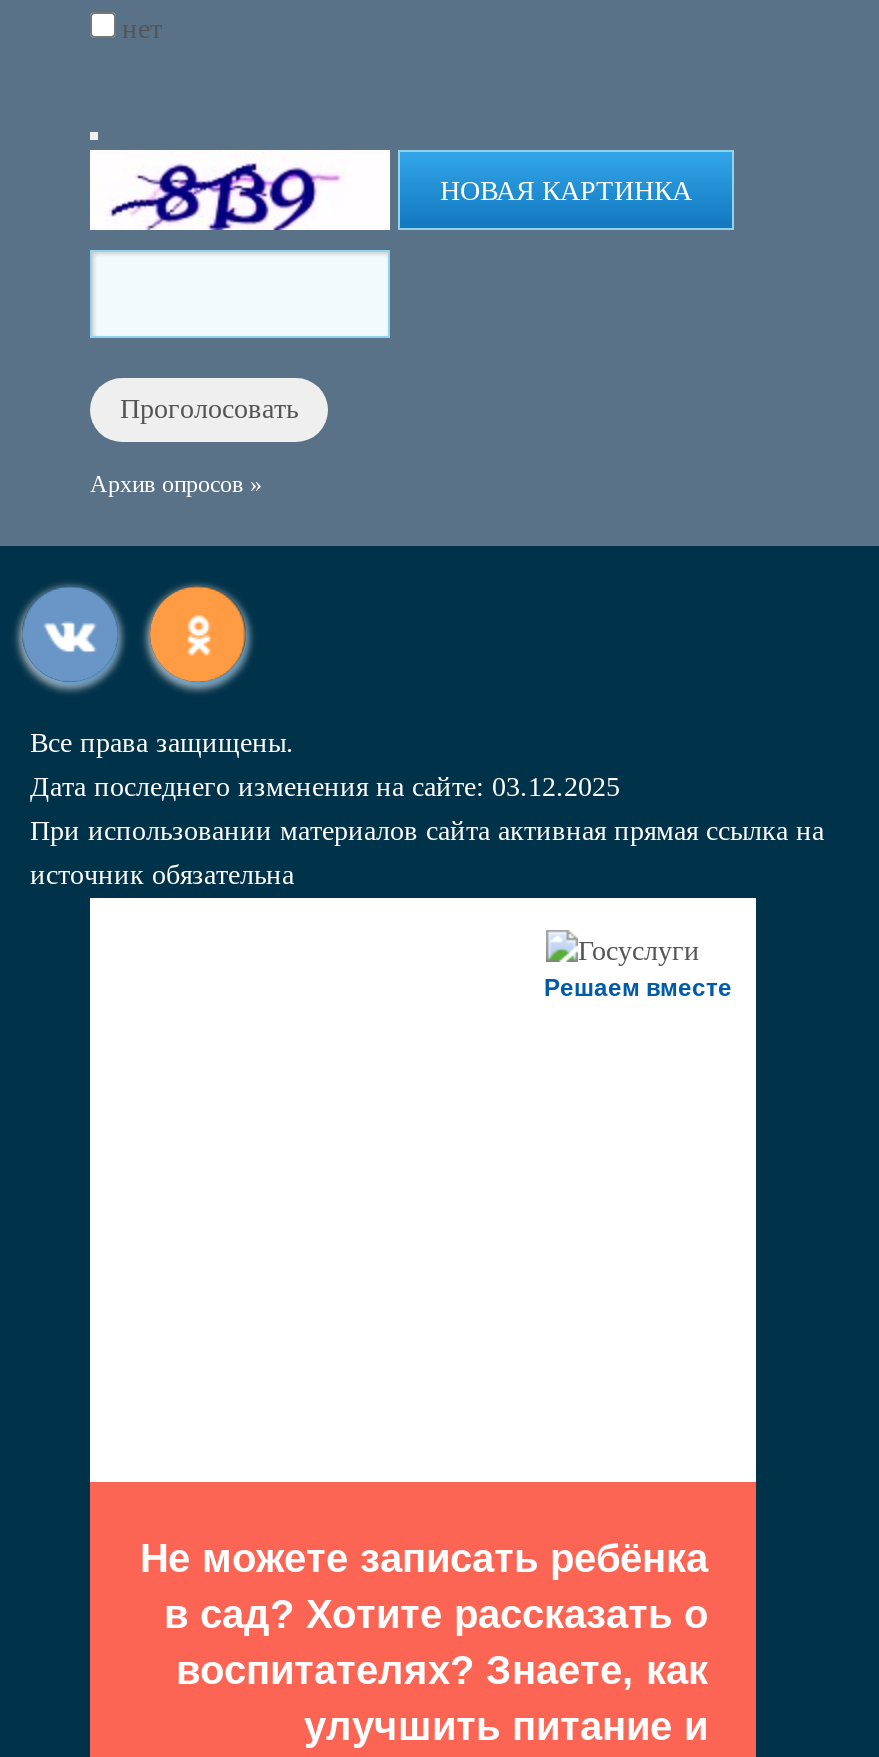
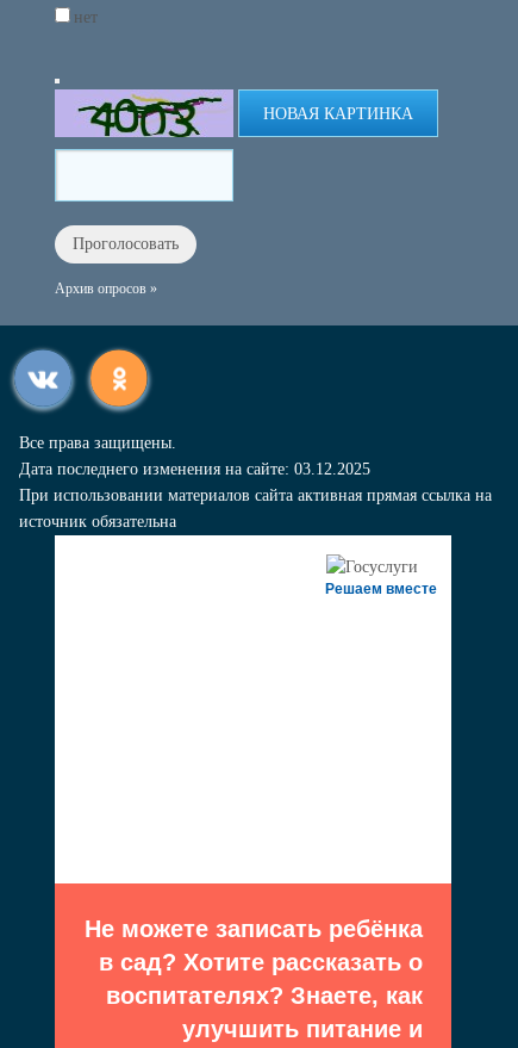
- [image]
+ [image]
